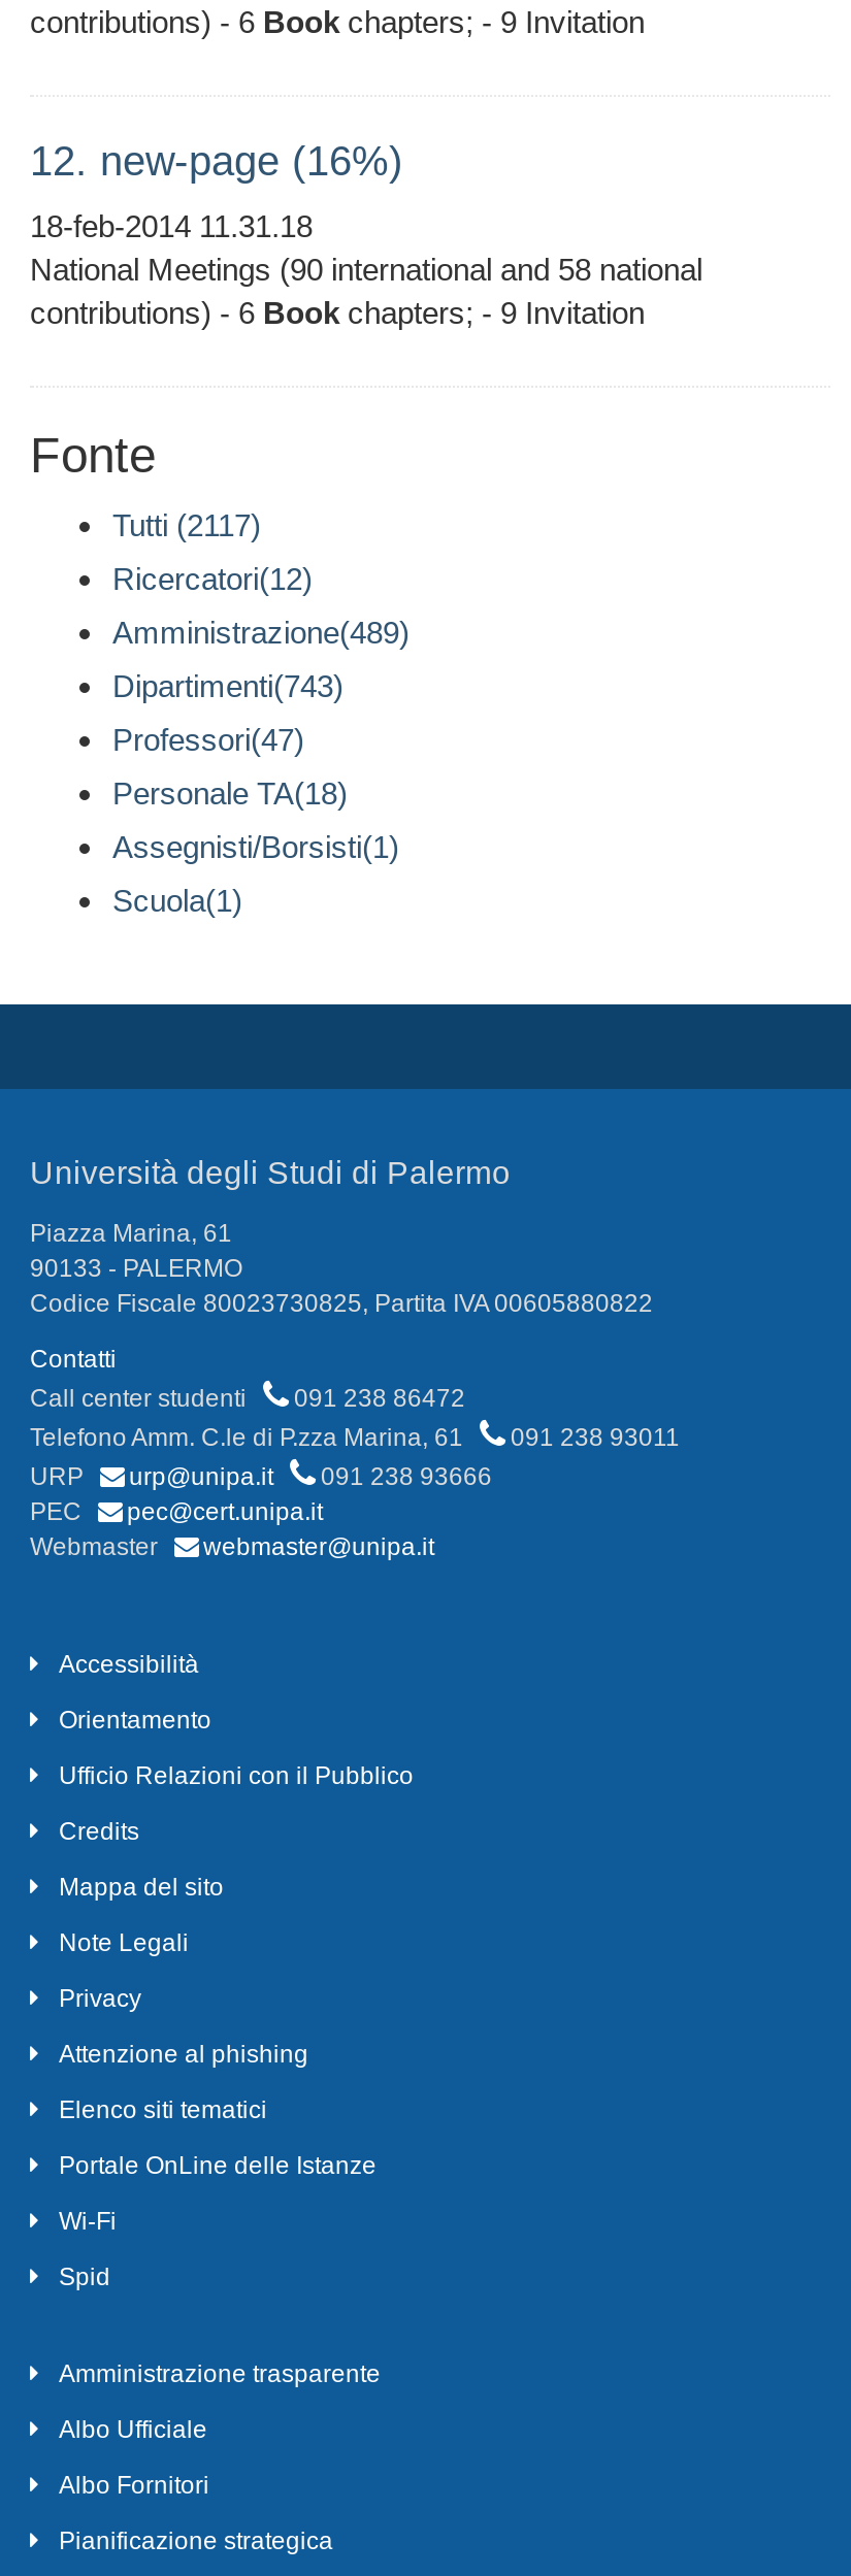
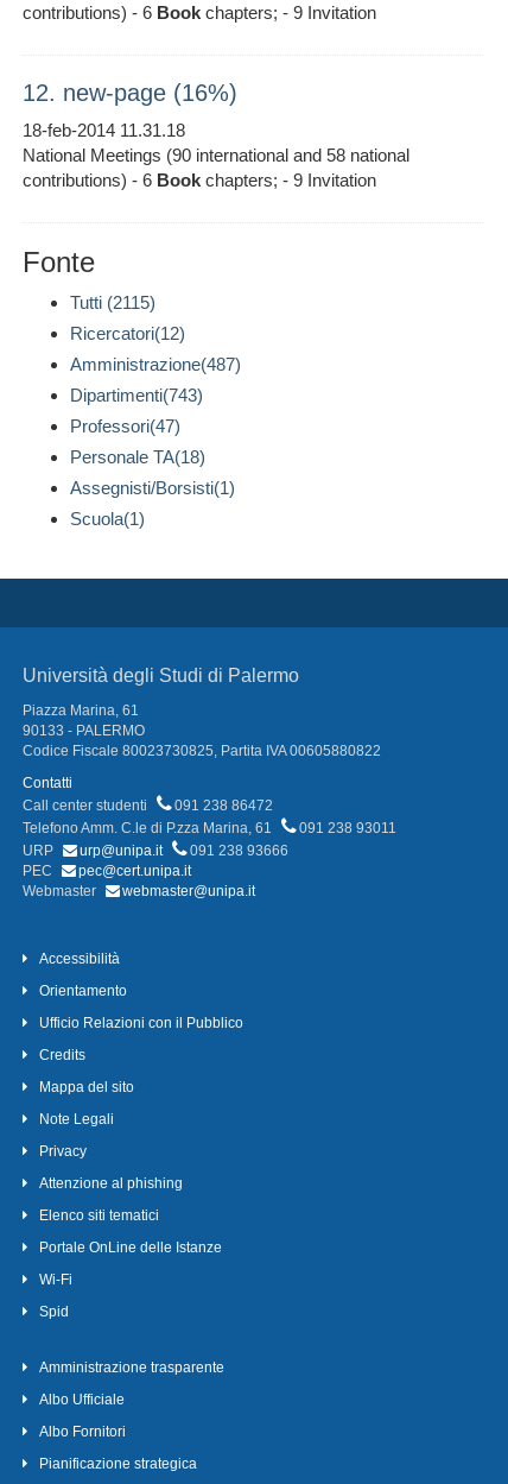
- Tutti (2117)
+ Tutti (2115)

- Amministrazione(489)
+ Amministrazione(487)
